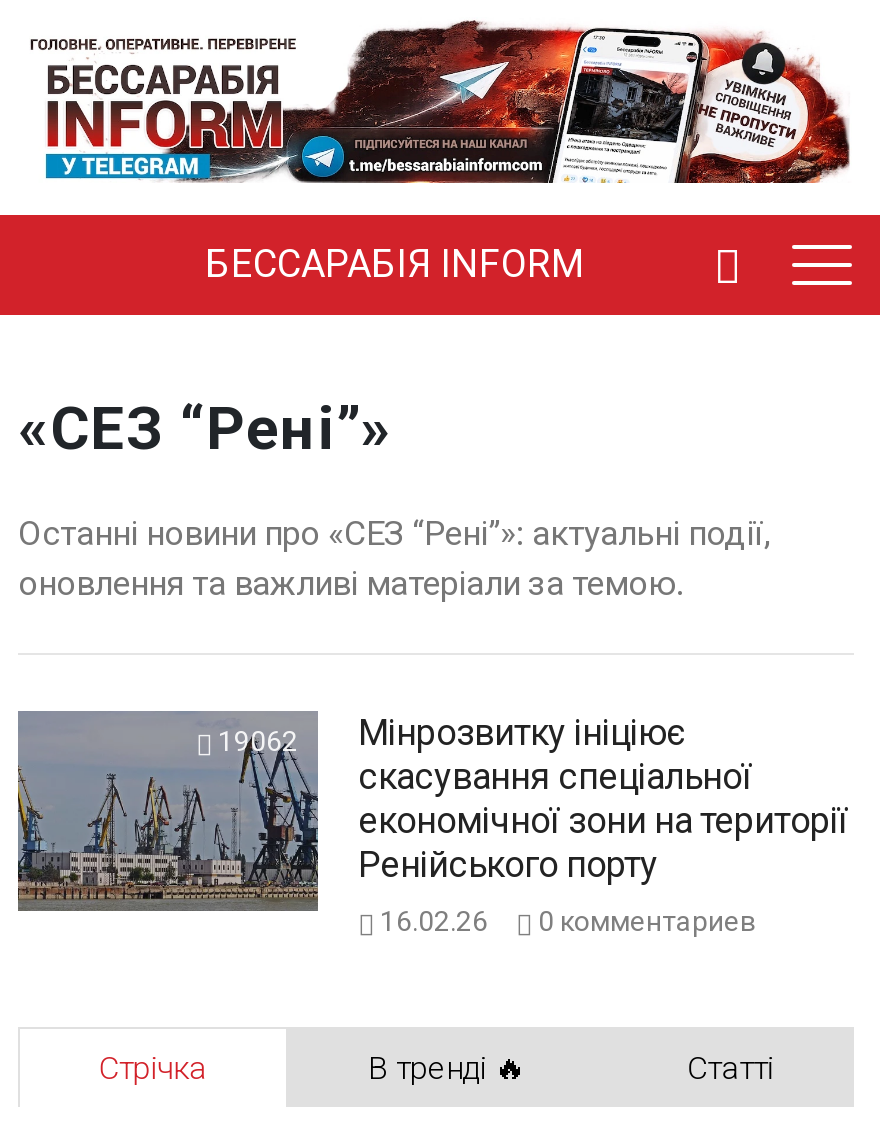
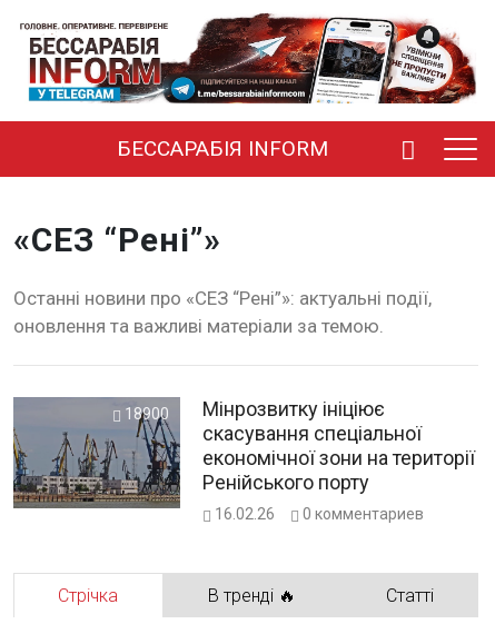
- 19062 Мінрозвитку ініціює
+ 18900 Мінрозвитку ініціює
